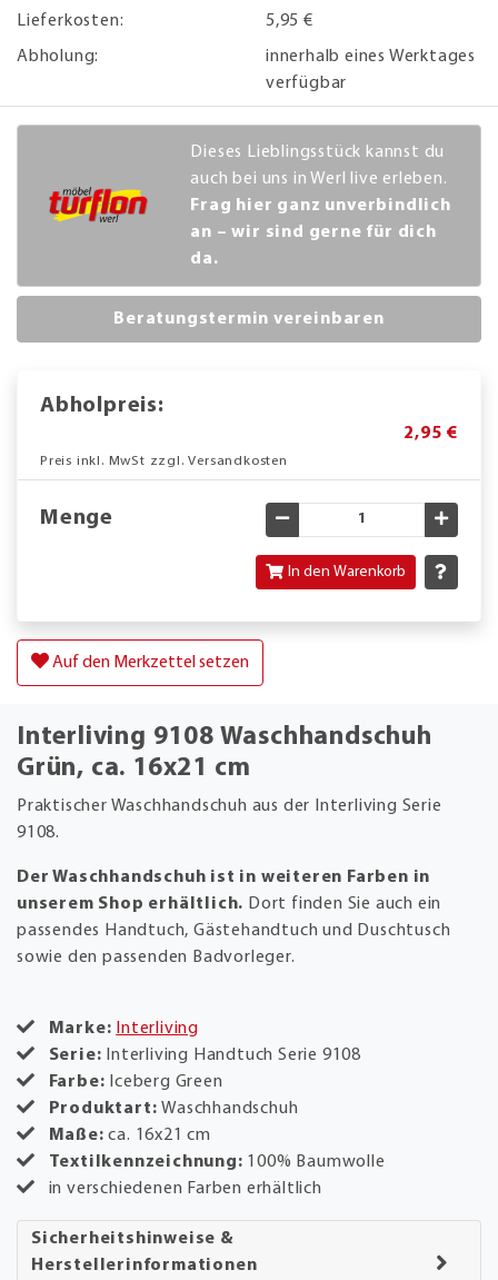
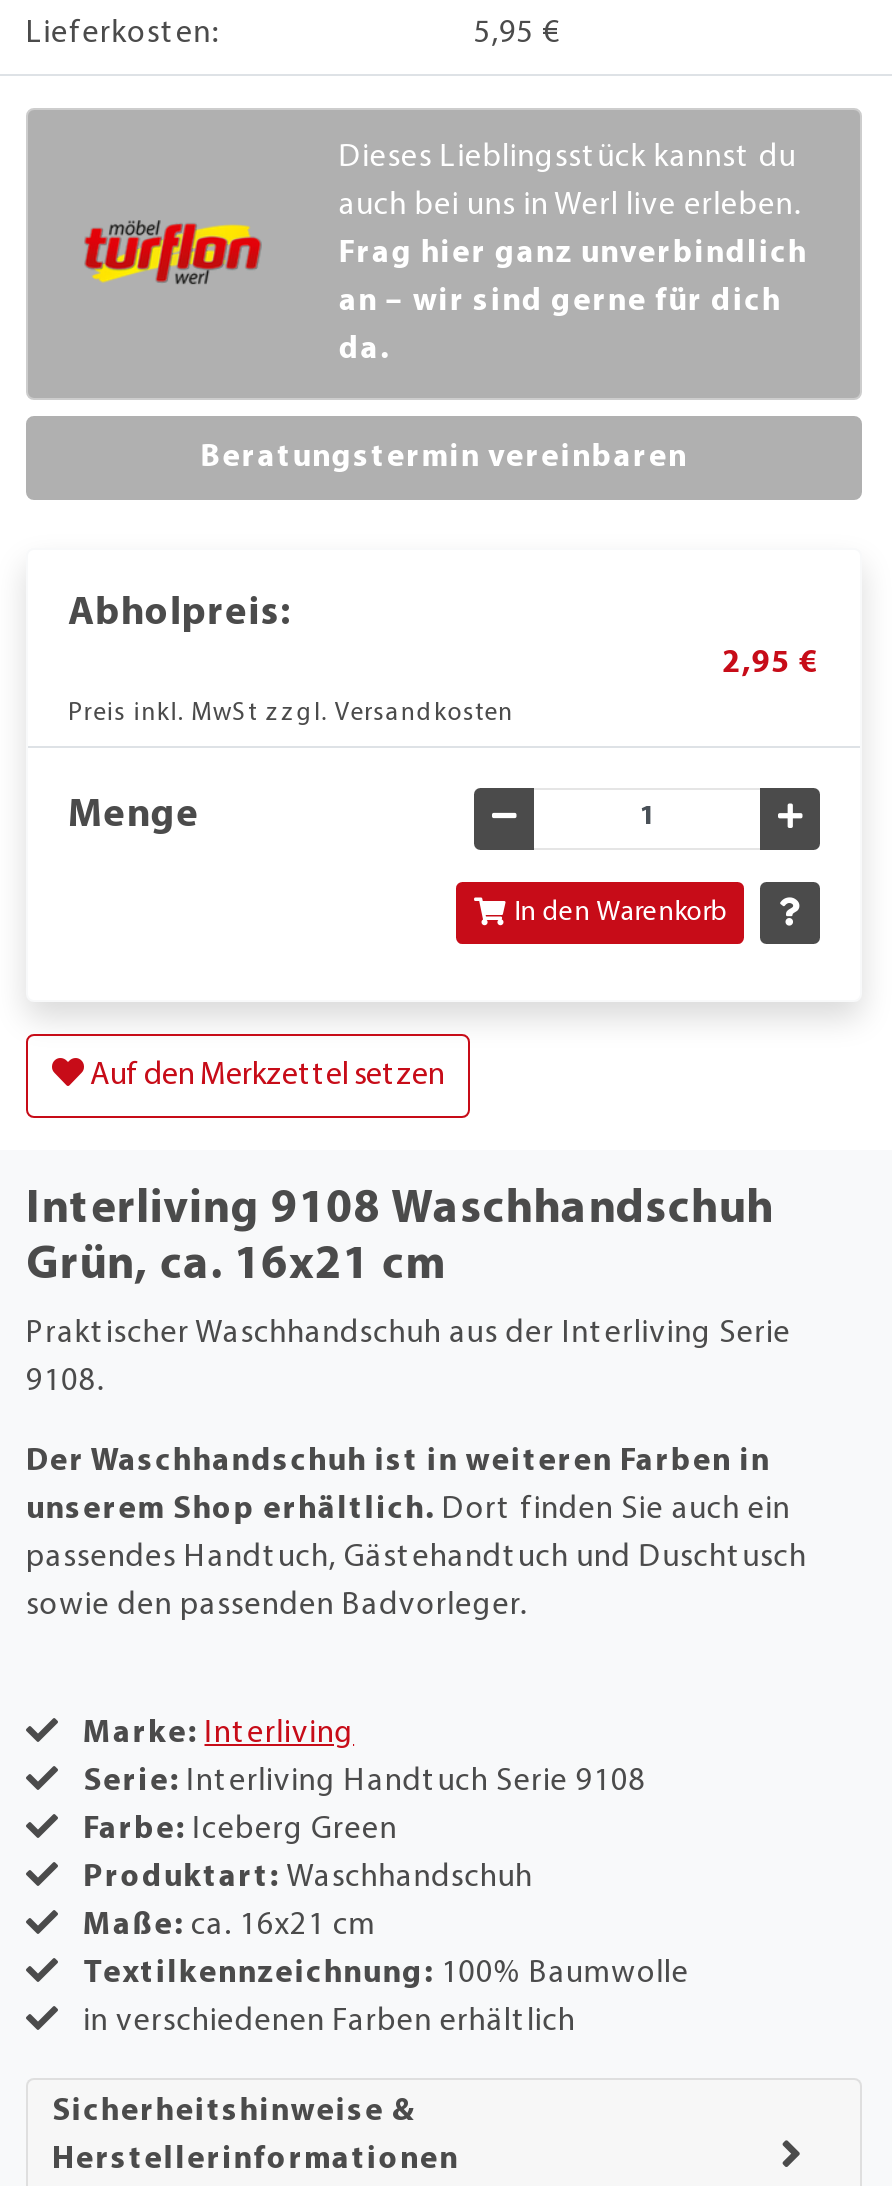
- Abholung:
- innerhalb eines Werktages
- verfügbar
